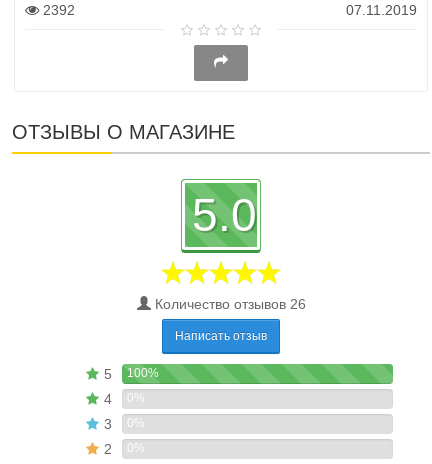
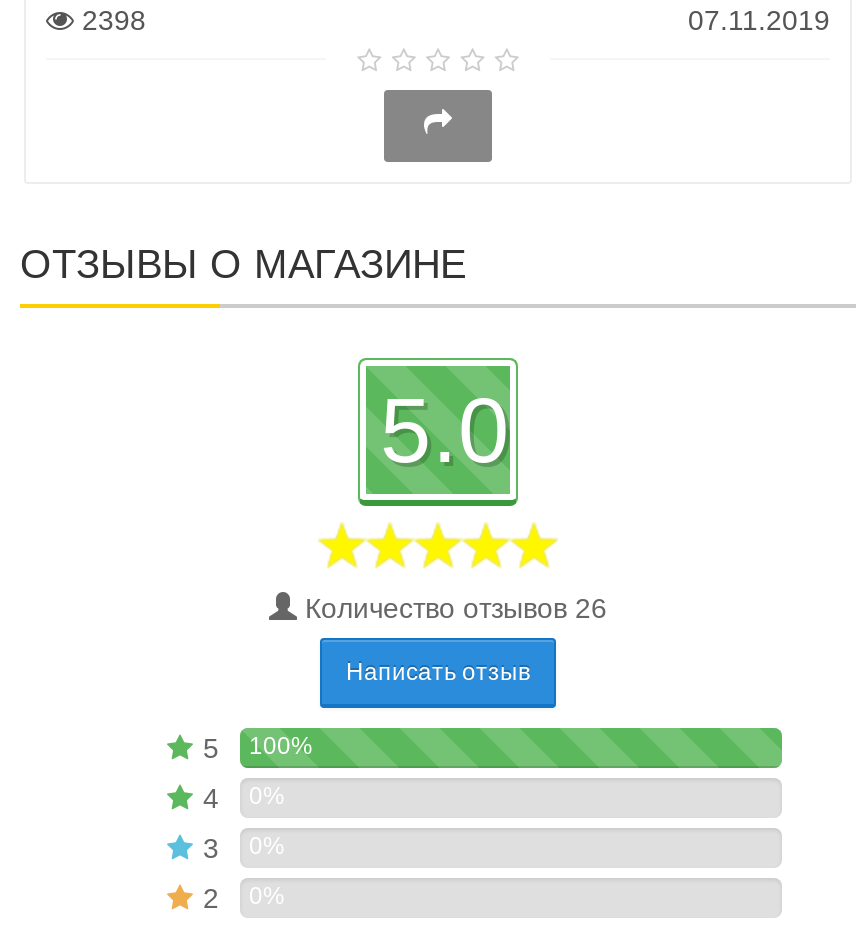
- 2392
+ 2398
